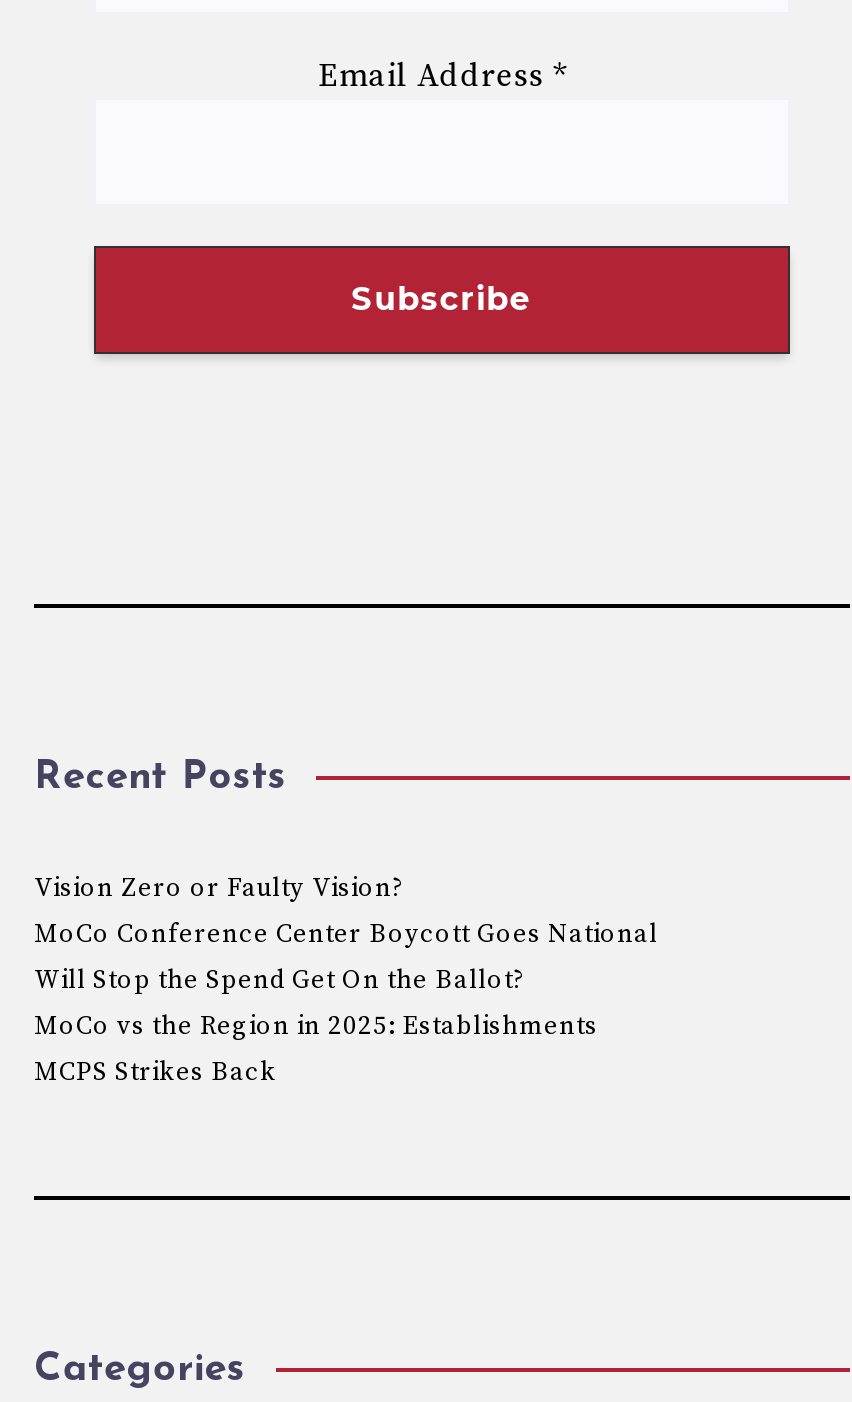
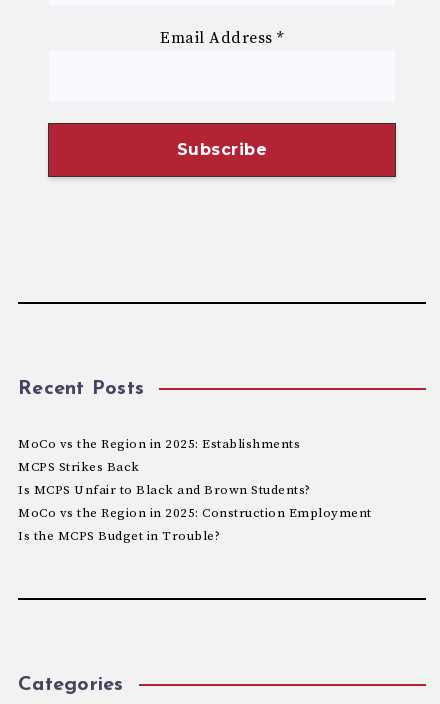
- Vision Zero or Faulty Vision?
- MoCo Conference Center Boycott Goes National
- Will Stop the Spend Get On the Ballot?

moved up: MoCo vs the Region in 2025: Establishments | MCPS Strikes Back

+ Is MCPS Unfair to Black and Brown Students?
+ MoCo vs the Region in 2025: Construction Employment
+ Is the MCPS Budget in Trouble?
